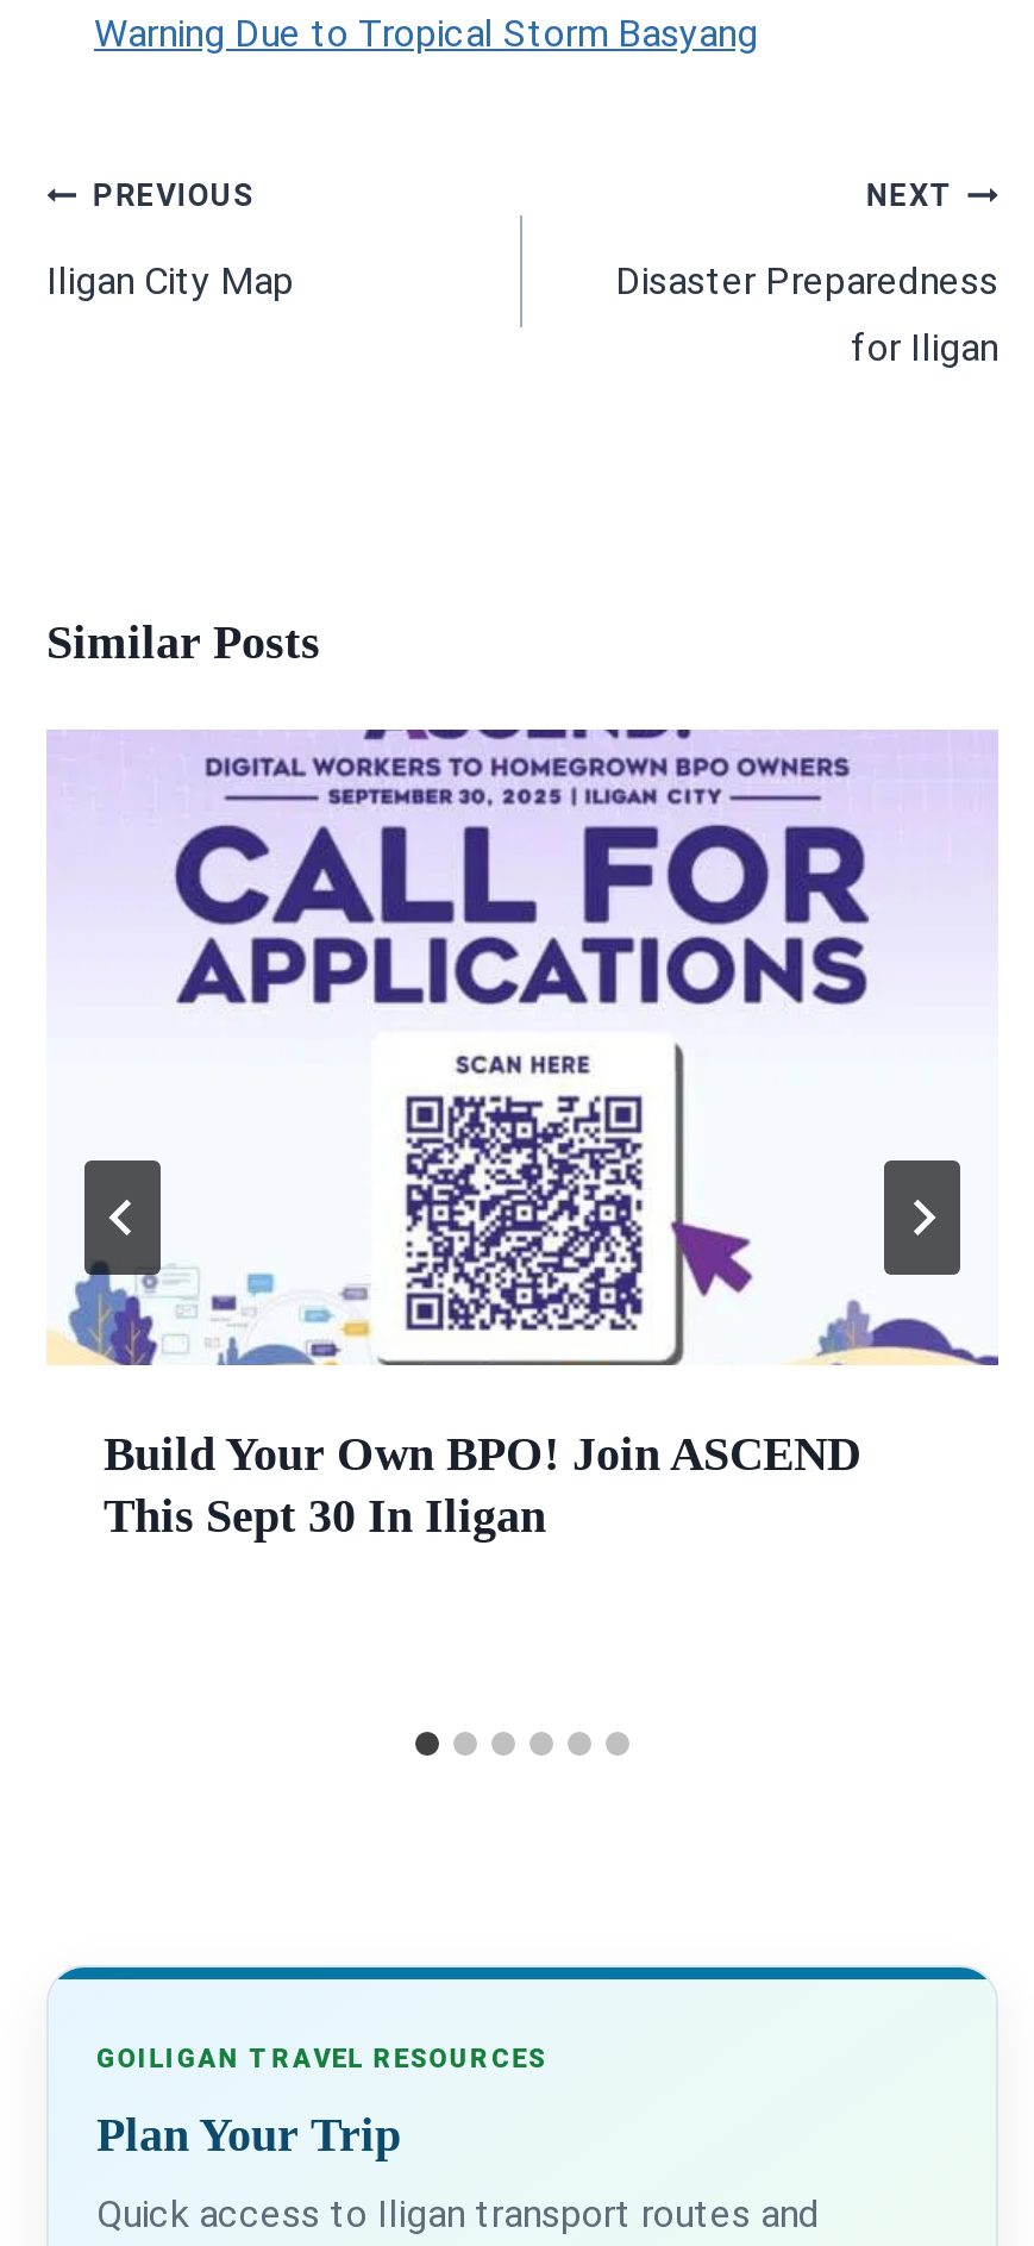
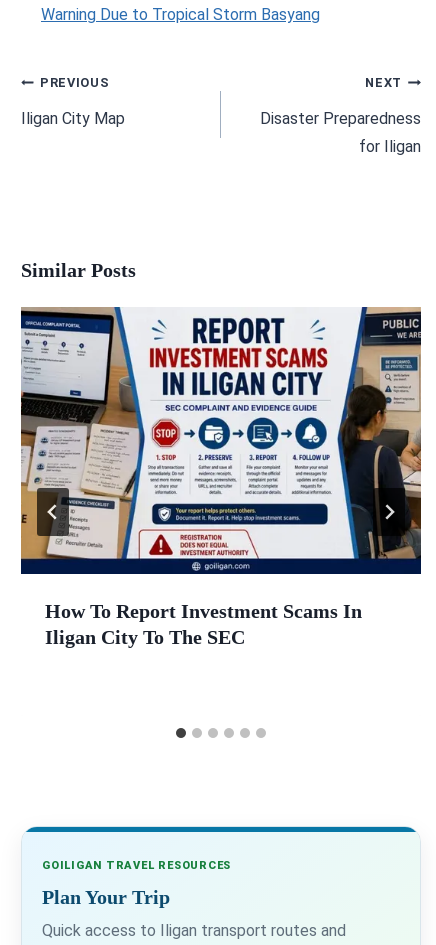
- [image]
- Build Your Own BPO! Join ASCEND
- This Sept 30 In Iligan
+ [image]
+ How To Report Investment Scams In
+ Iligan City To The SEC
